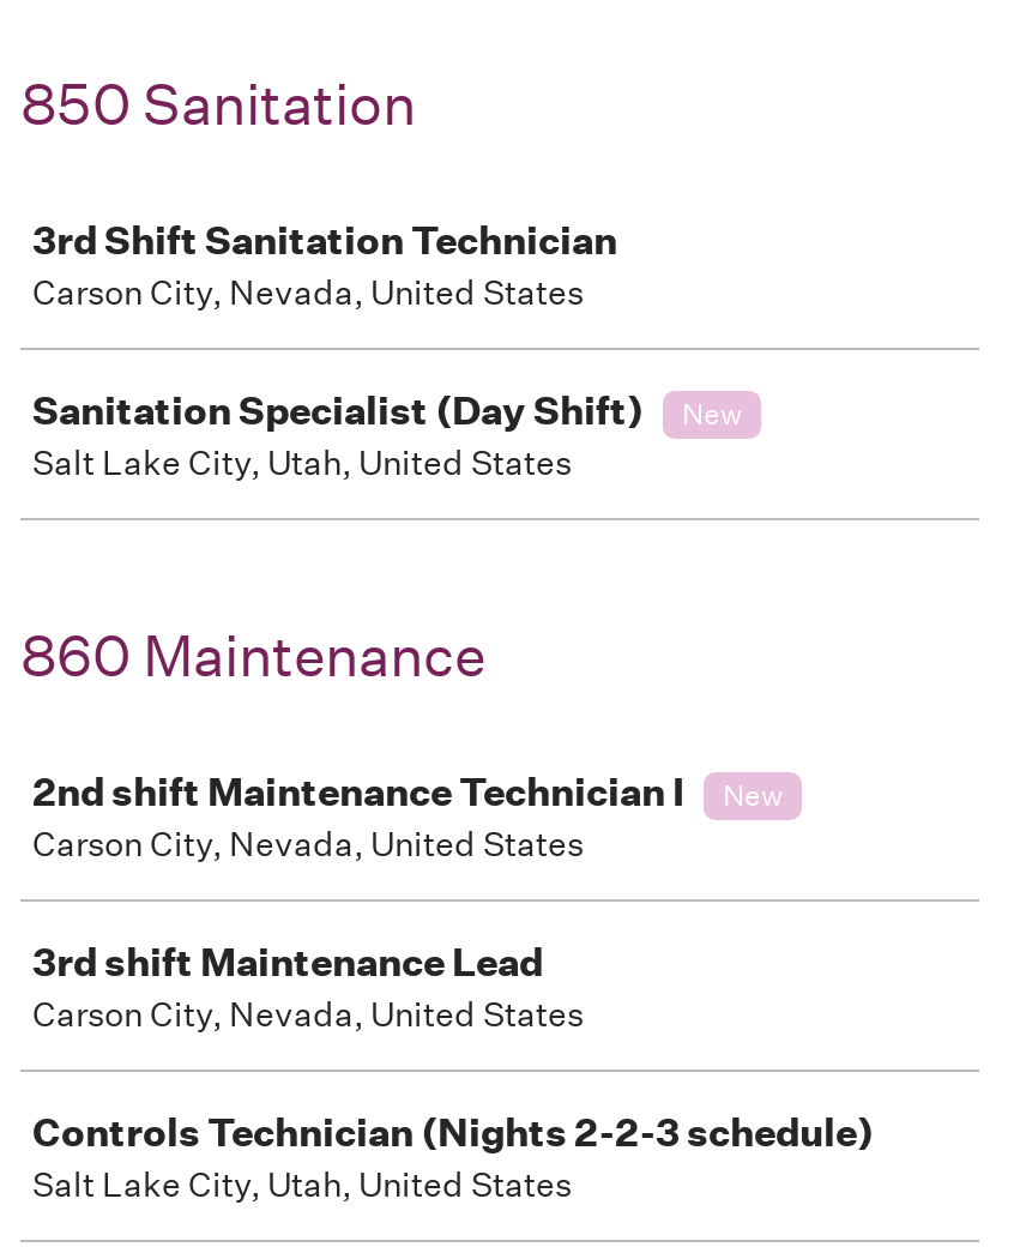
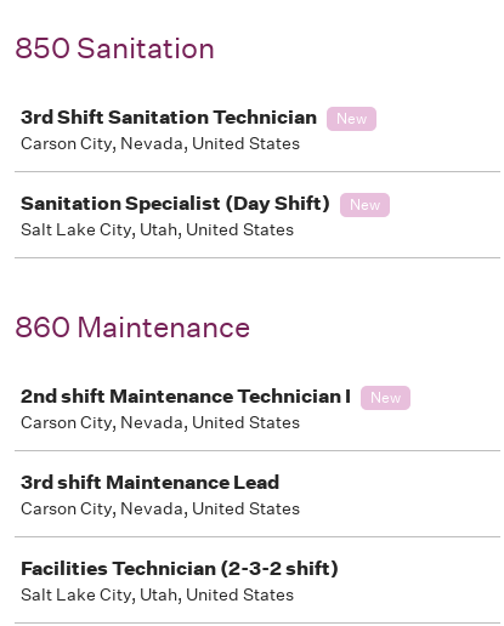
+ New

- Controls Technician (Nights 2-2-3 schedule)
+ Facilities Technician (2-3-2 shift)
